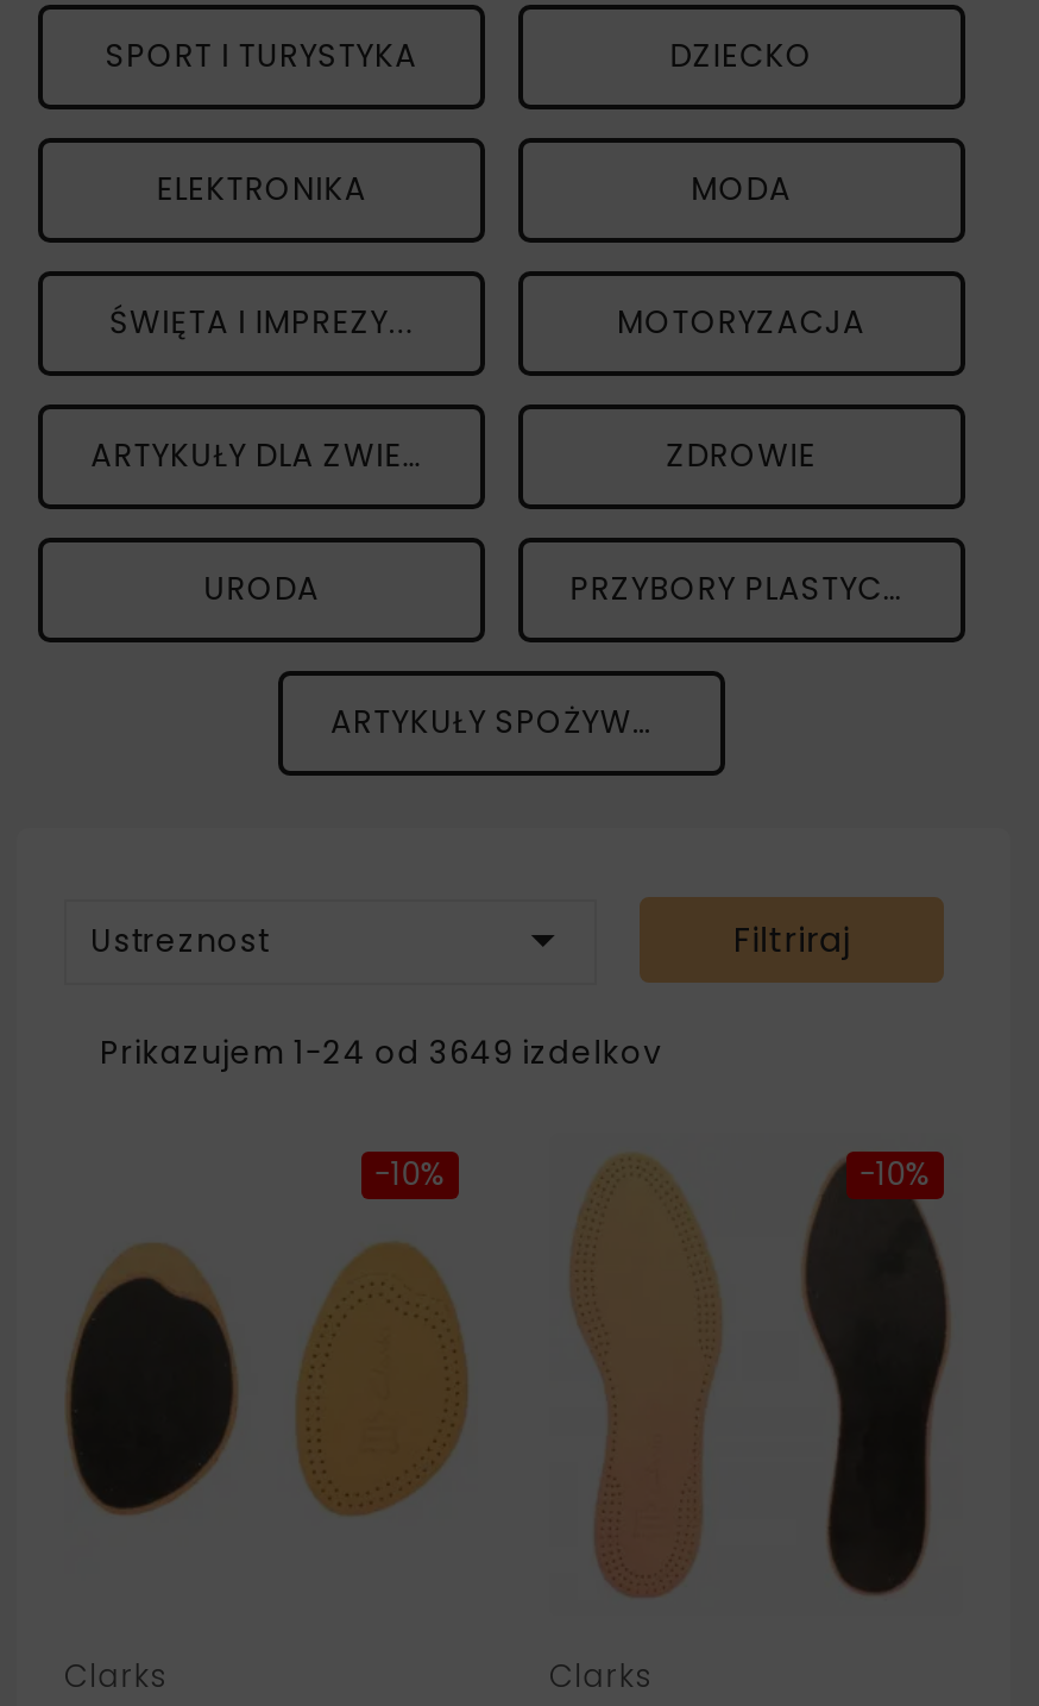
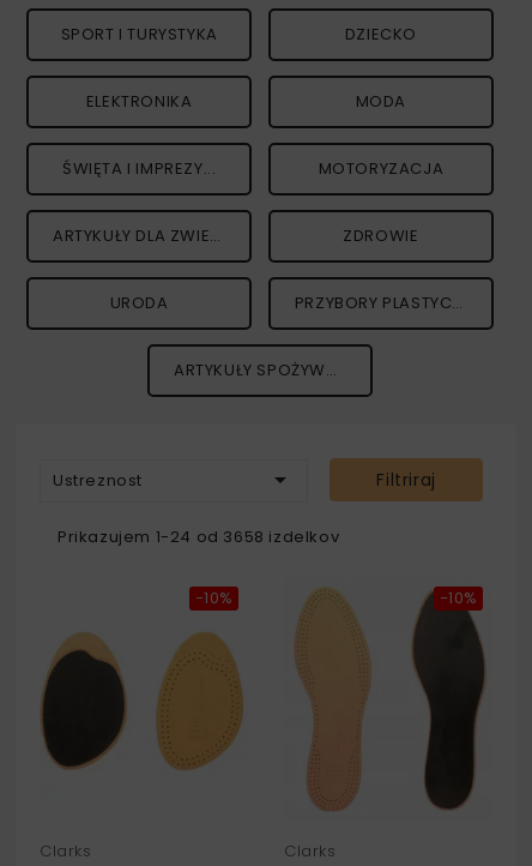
- Prikazujem 1-24 od 3649 izdelkov
+ Prikazujem 1-24 od 3658 izdelkov
